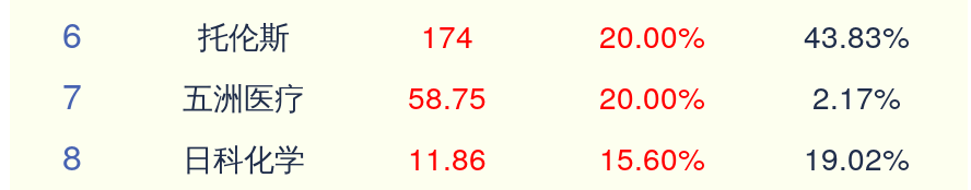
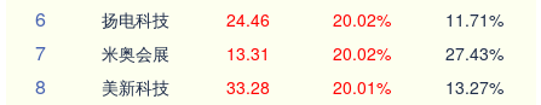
- 托伦斯
- 174
- 20.00%
- 43.83%
+ 扬电科技
+ 24.46
+ 20.02%
+ 11.71%

- 五洲医疗
- 58.75
- 20.00%
- 2.17%
+ 米奥会展
+ 13.31
+ 20.02%
+ 27.43%

- 日科化学
- 11.86
- 15.60%
- 19.02%
+ 美新科技
+ 33.28
+ 20.01%
+ 13.27%
